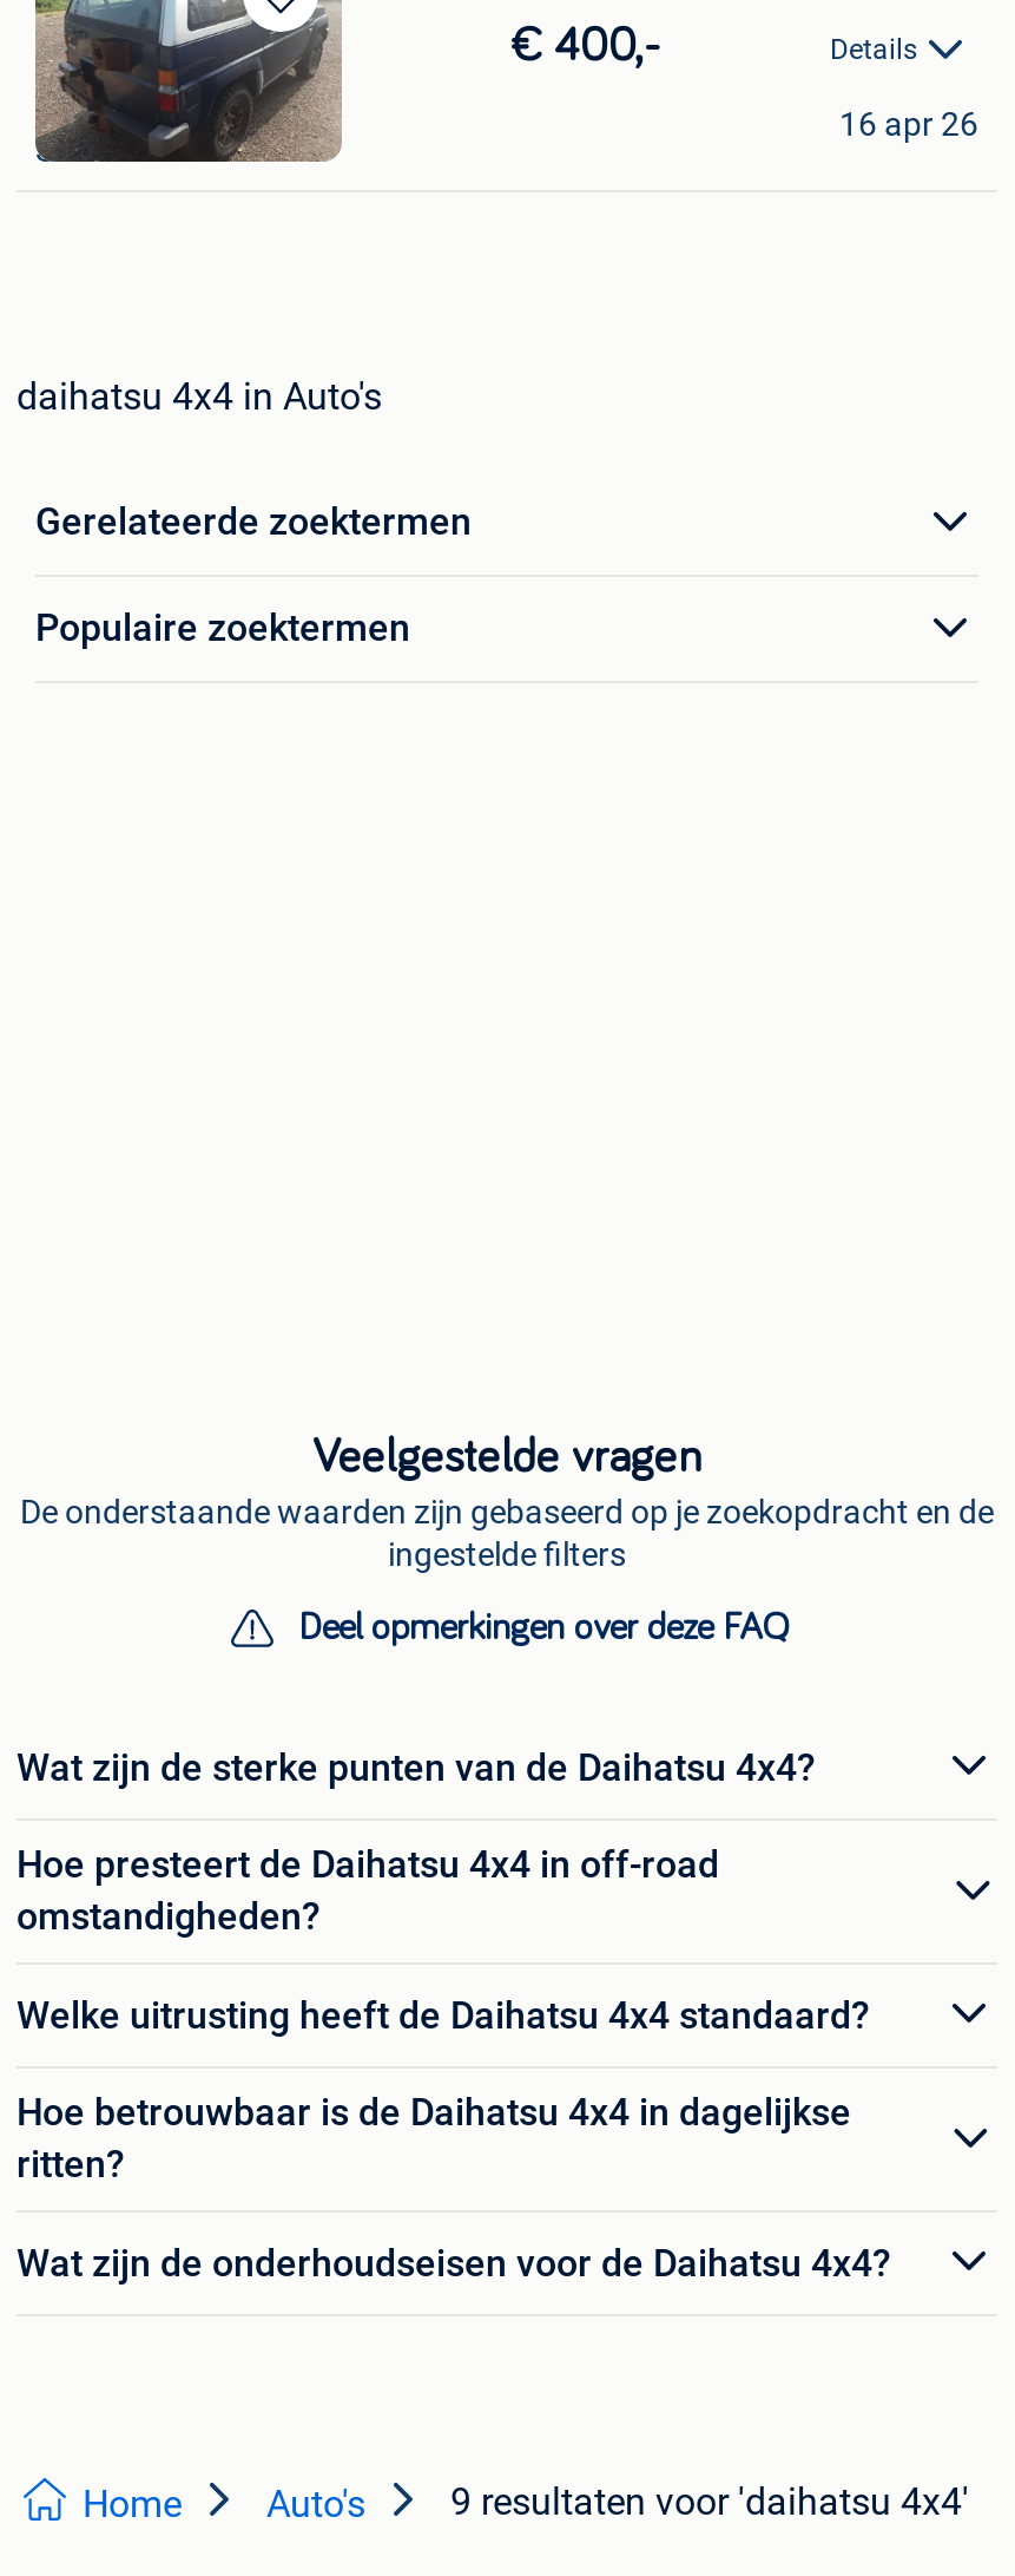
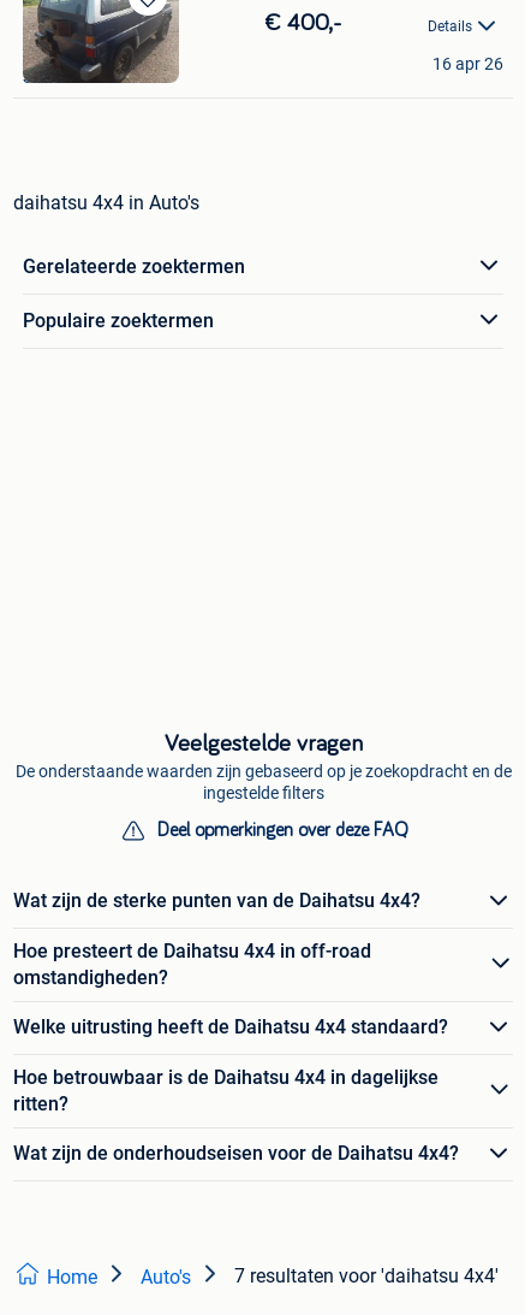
- 9 resultaten voor 'daihatsu 4x4'
+ 7 resultaten voor 'daihatsu 4x4'
